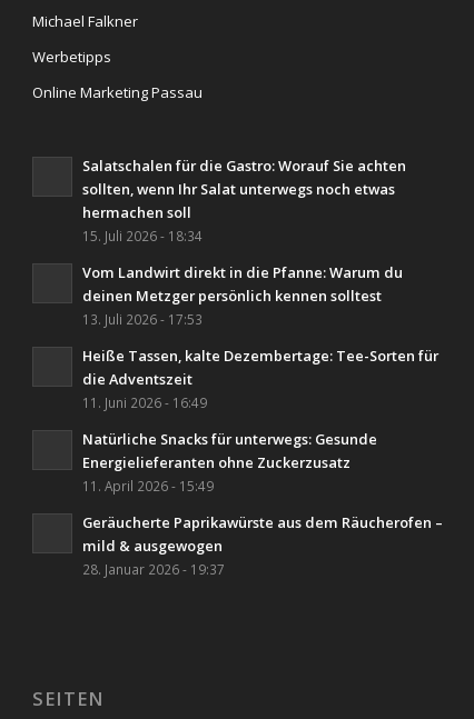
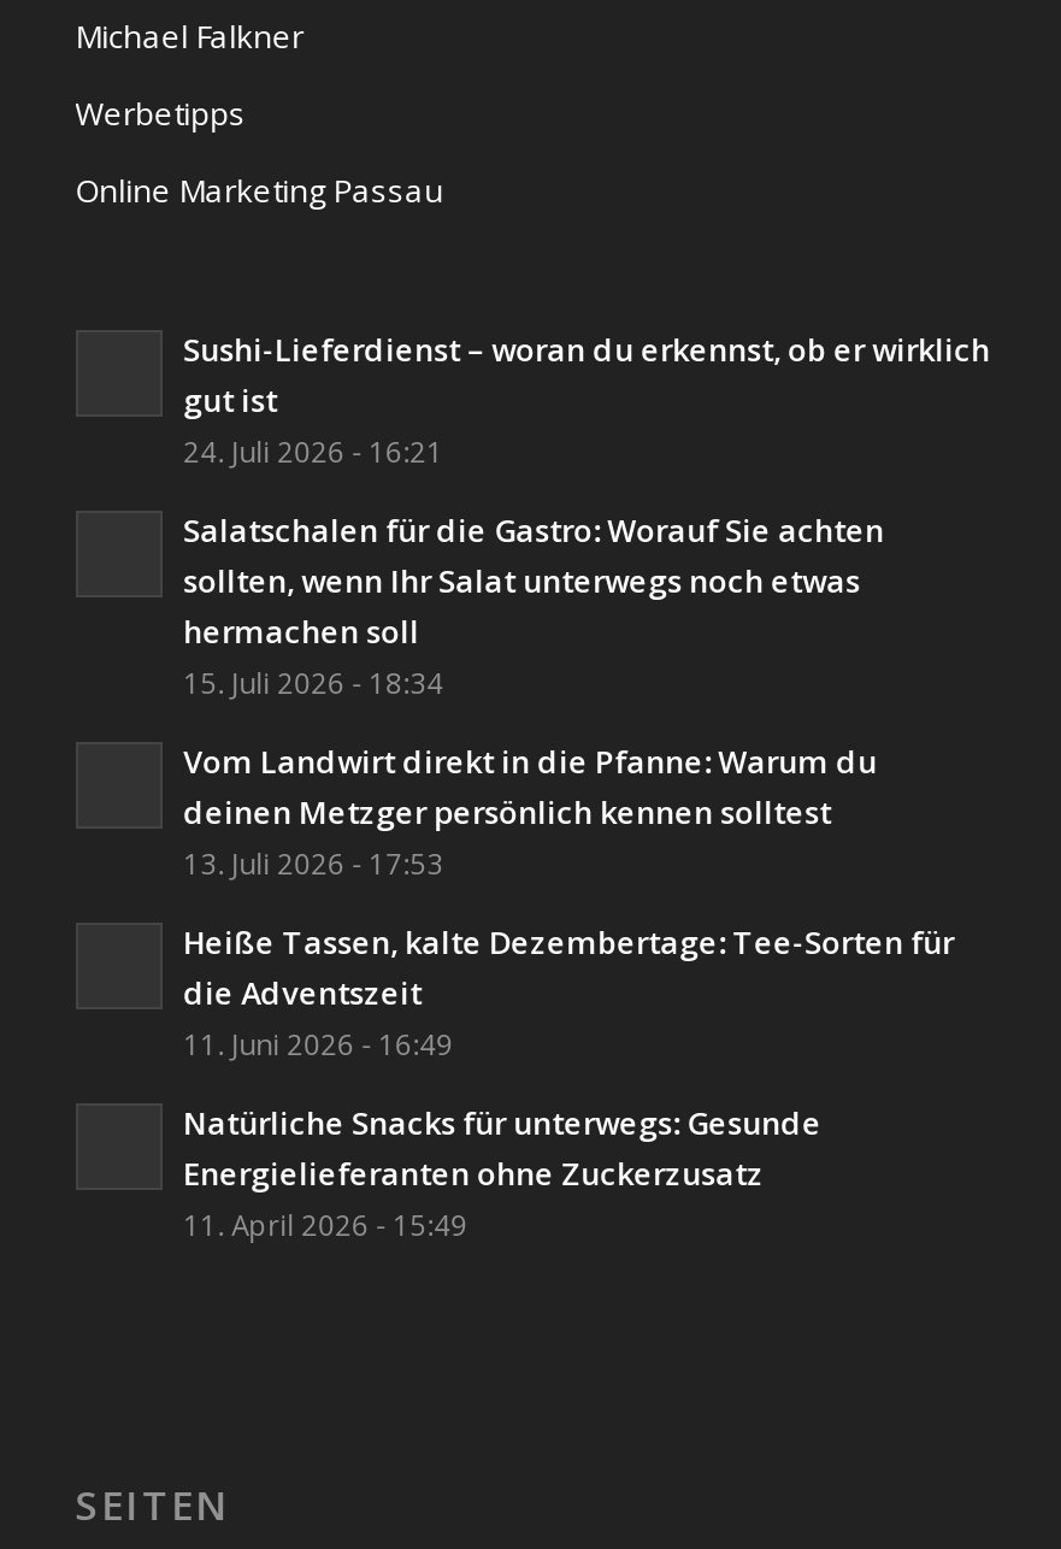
+ Sushi-Lieferdienst – woran du erkennst, ob er wirklich
+ gut ist
+ 24. Juli 2026 - 16:21

moved down: Salatschalen für die Gastro: Worauf Sie achten | sollten, wenn Ihr Salat unterwegs noch etwas | hermachen soll | ... | Energielieferanten ohne Zuckerzusatz | 11. April 2026 - 15:49

- Geräucherte Paprikawürste aus dem Räucherofen –
- mild & ausgewogen
- 28. Januar 2026 - 19:37
